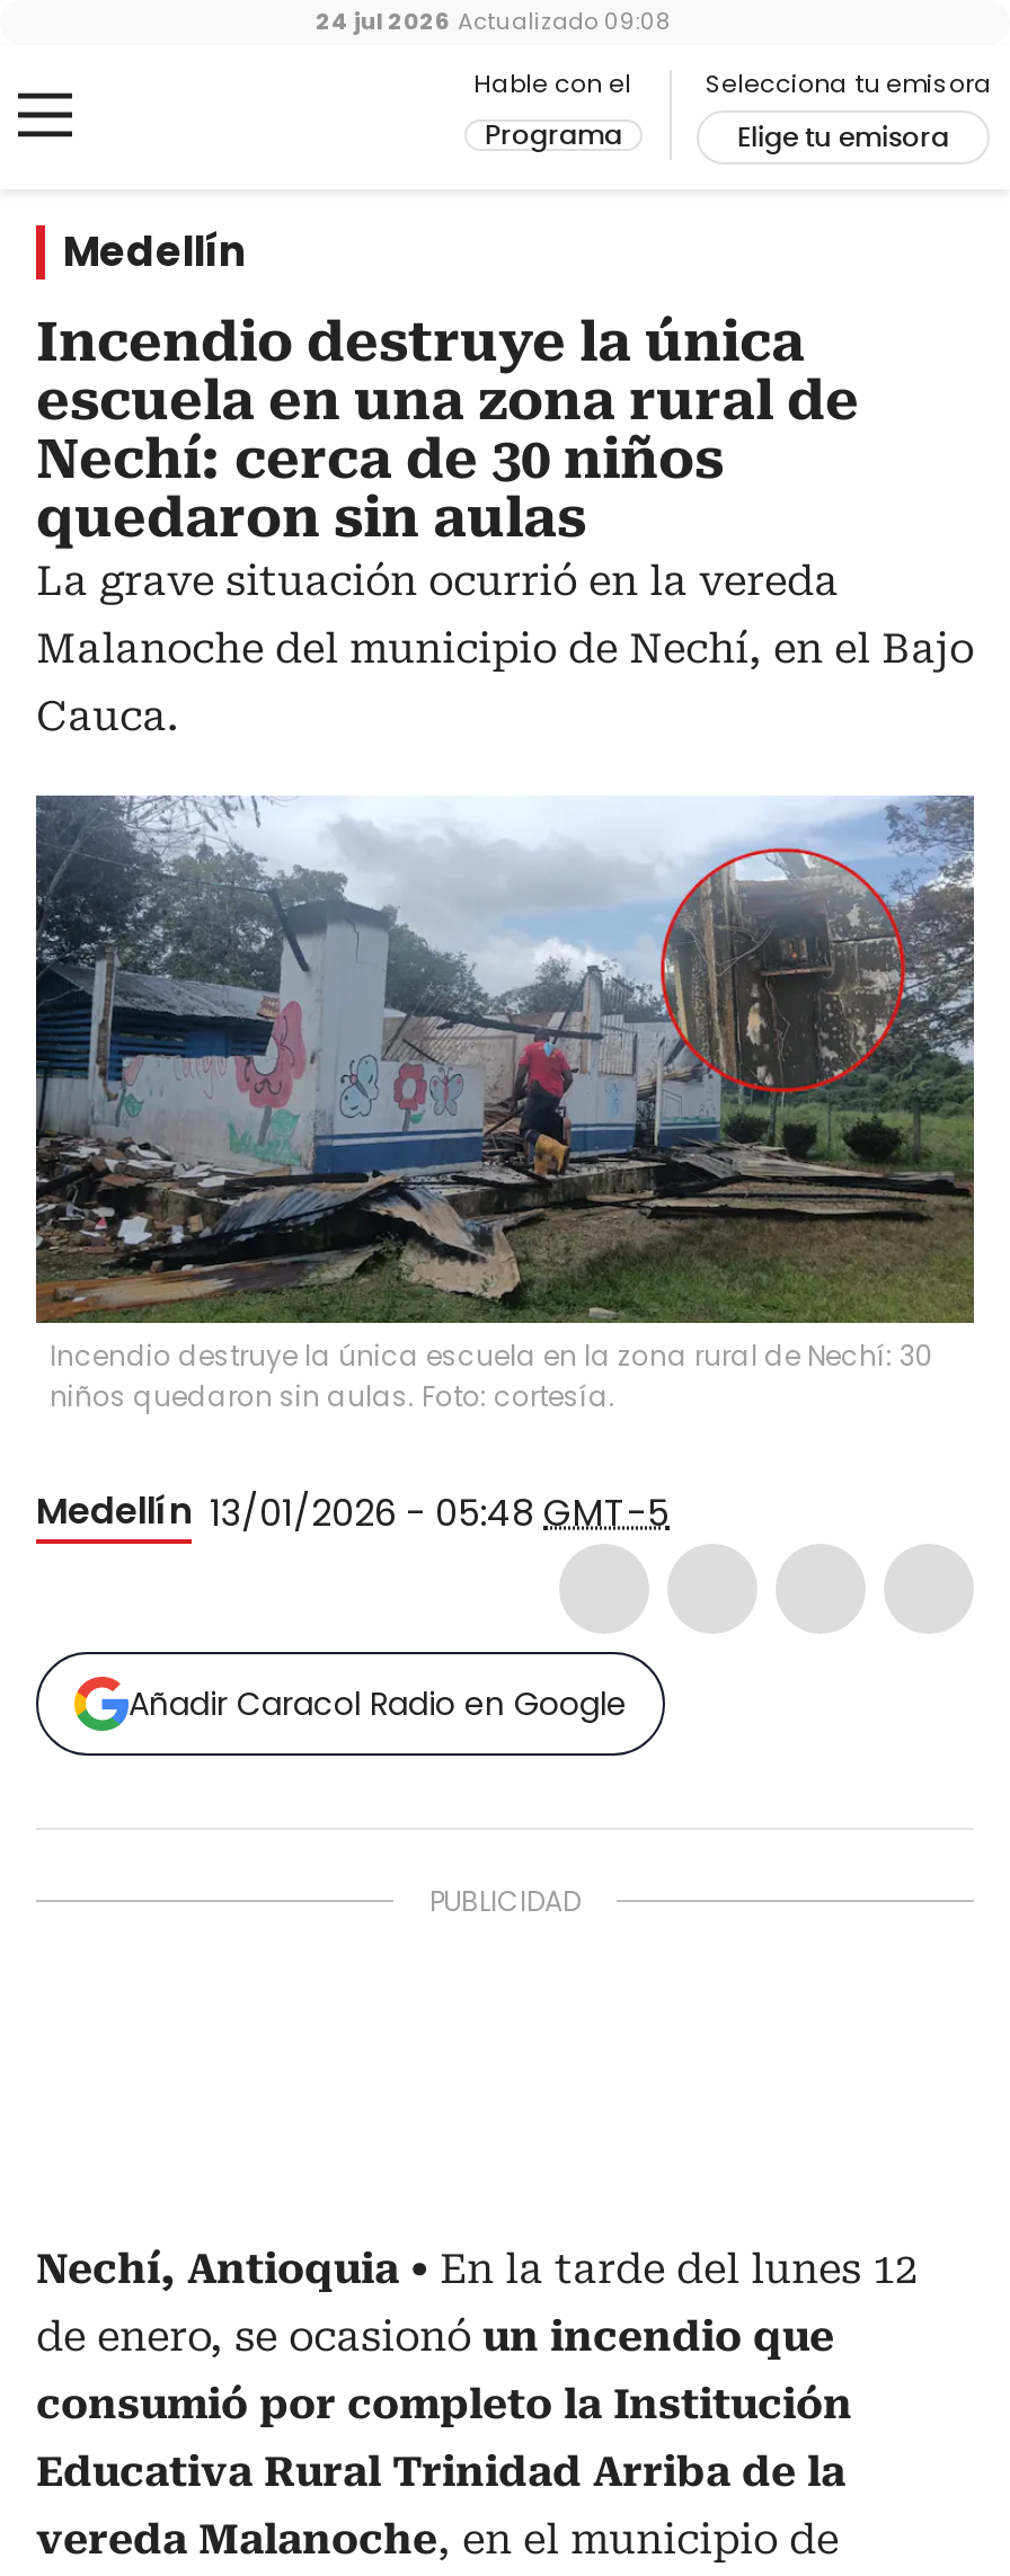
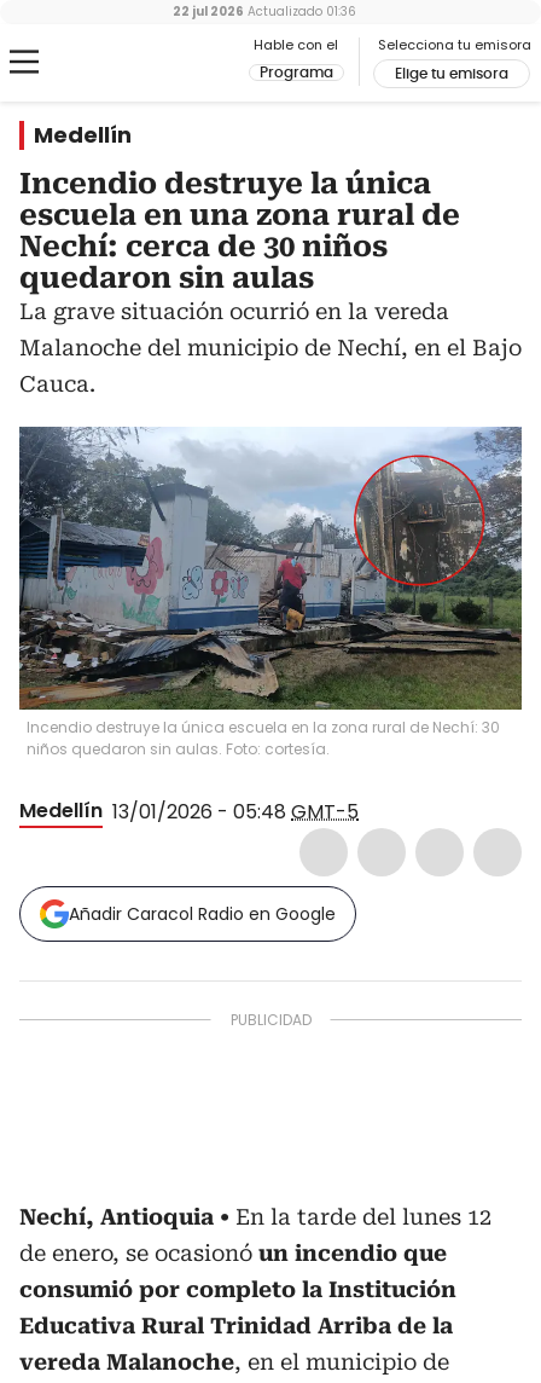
- 24 jul 2026 Actualizado 09:08
+ 22 jul 2026 Actualizado 01:36
